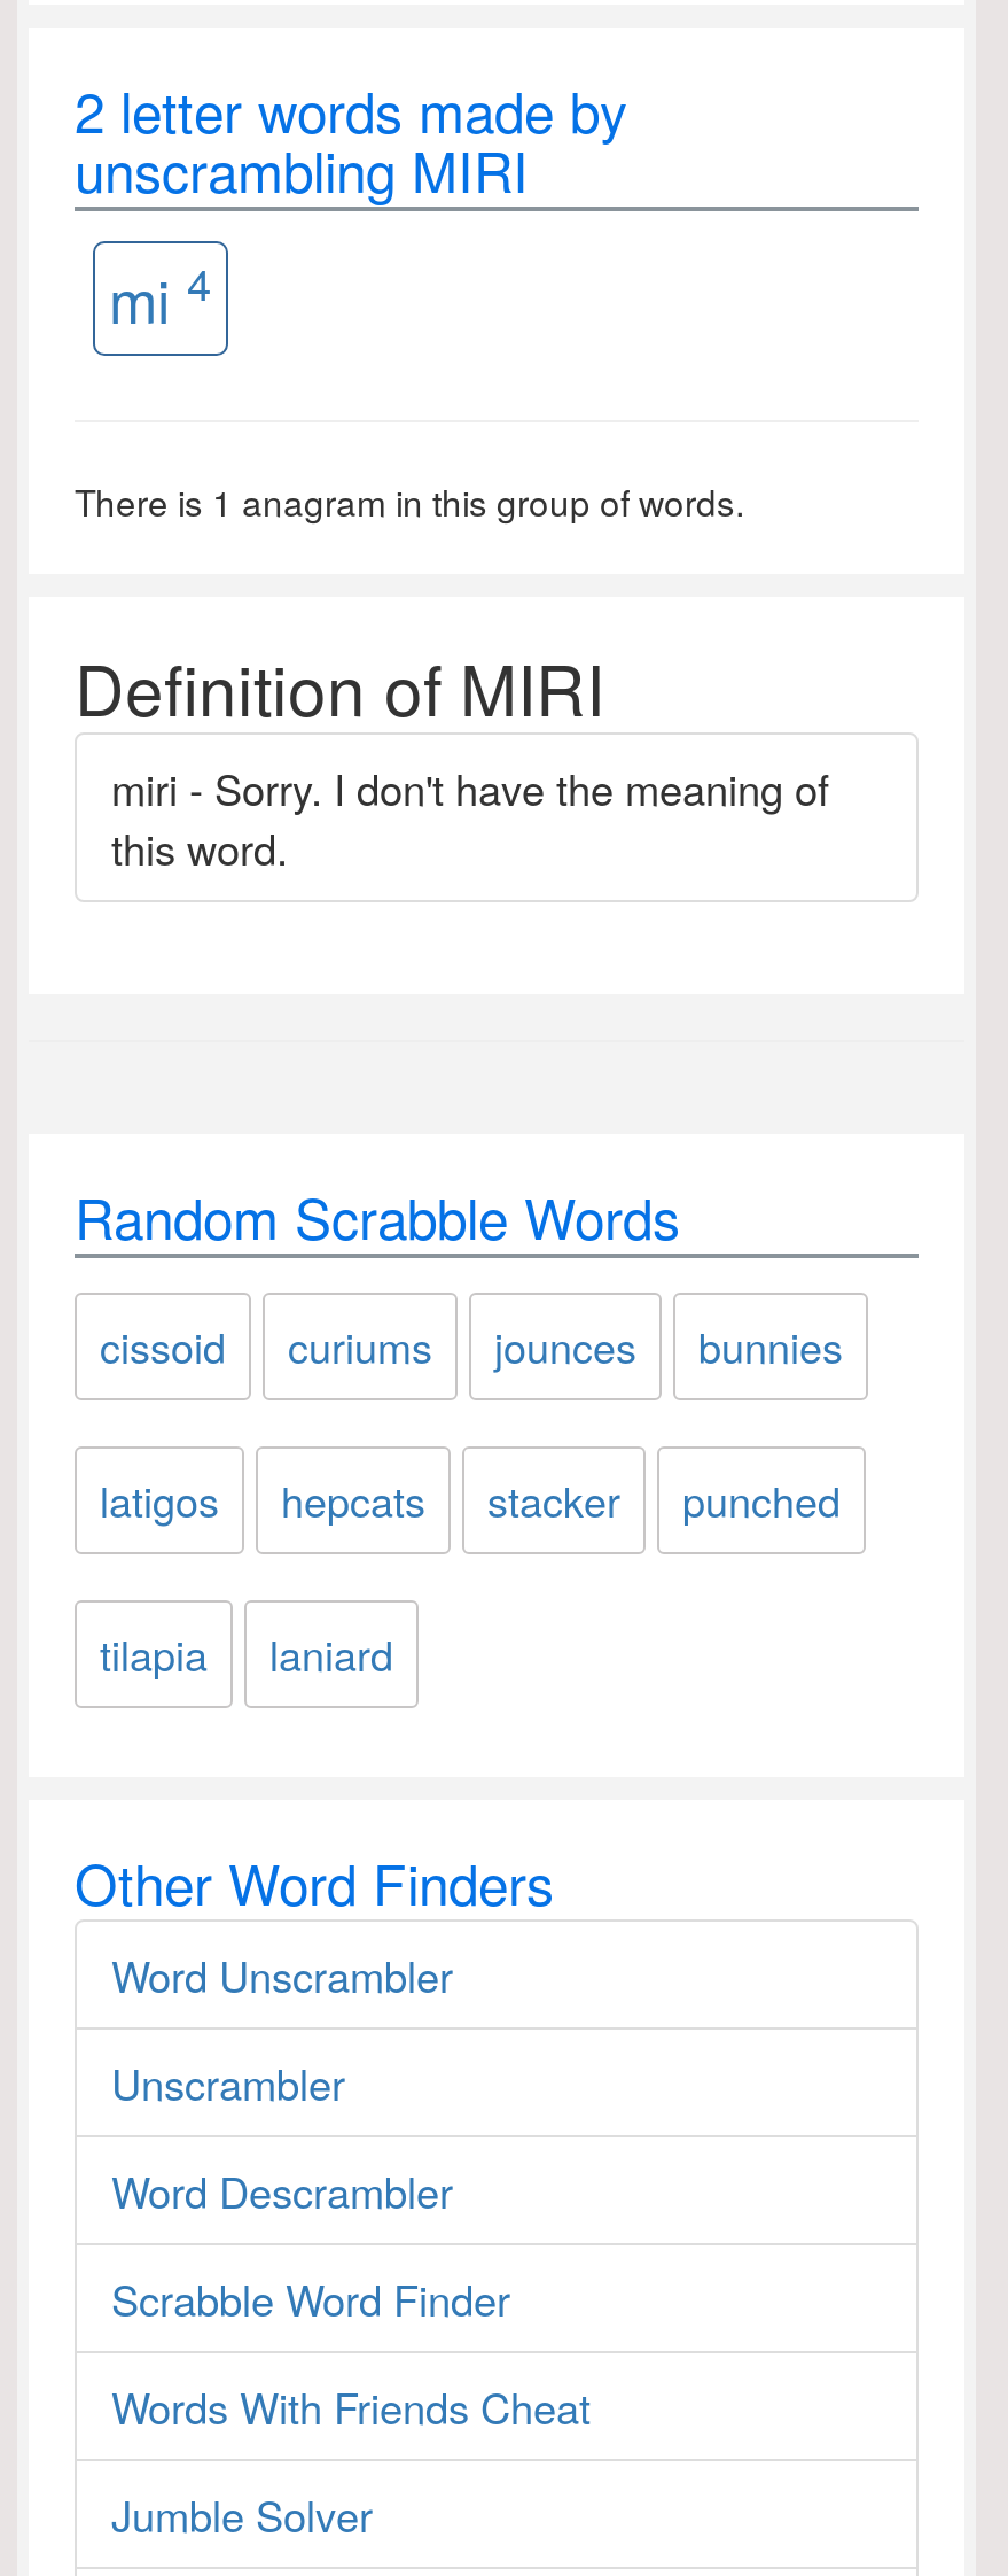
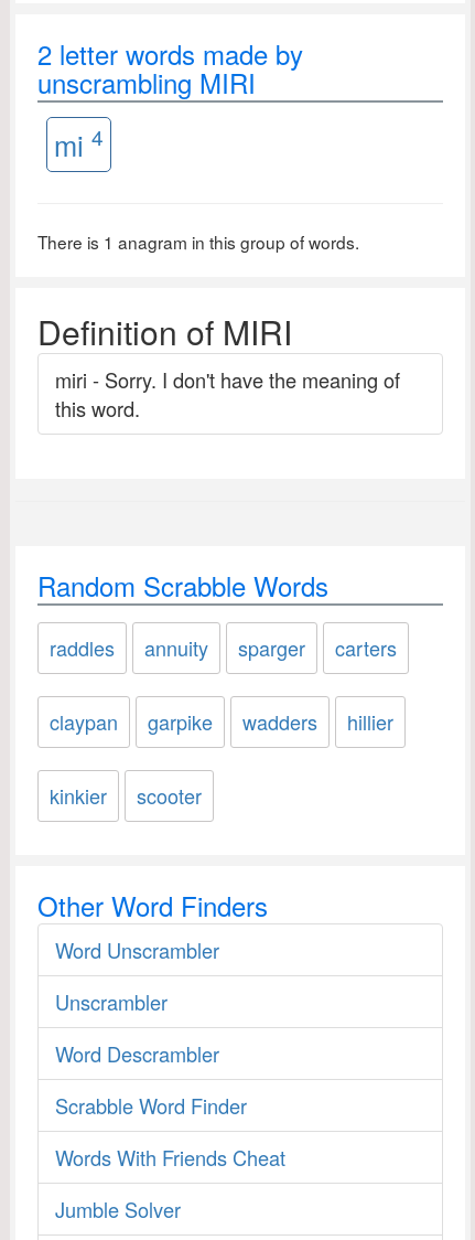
- cissoid
- curiums
- jounces
- bunnies
+ raddles
+ annuity
+ sparger
+ carters

- latigos
- hepcats
- stacker
- punched
+ claypan
+ garpike
+ wadders
+ hillier

- tilapia
- laniard
+ kinkier
+ scooter
